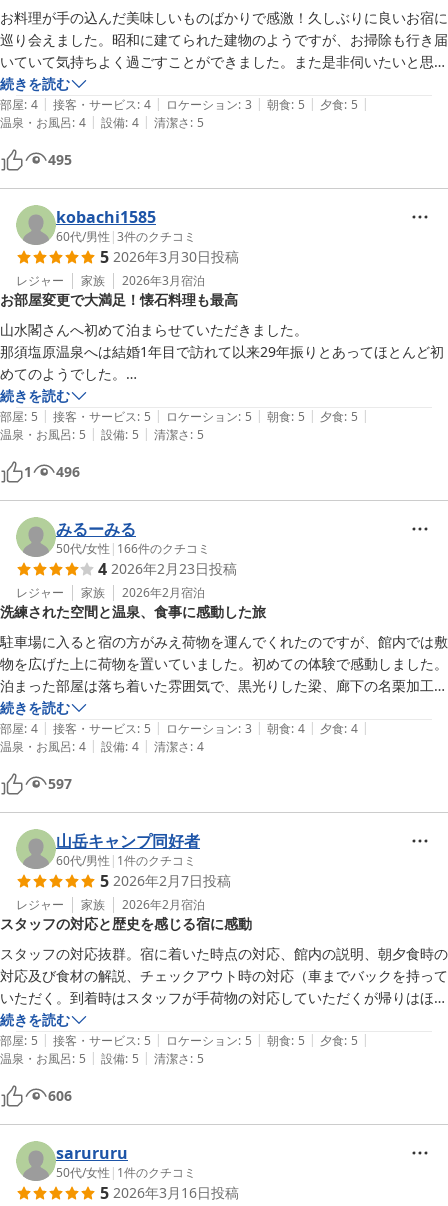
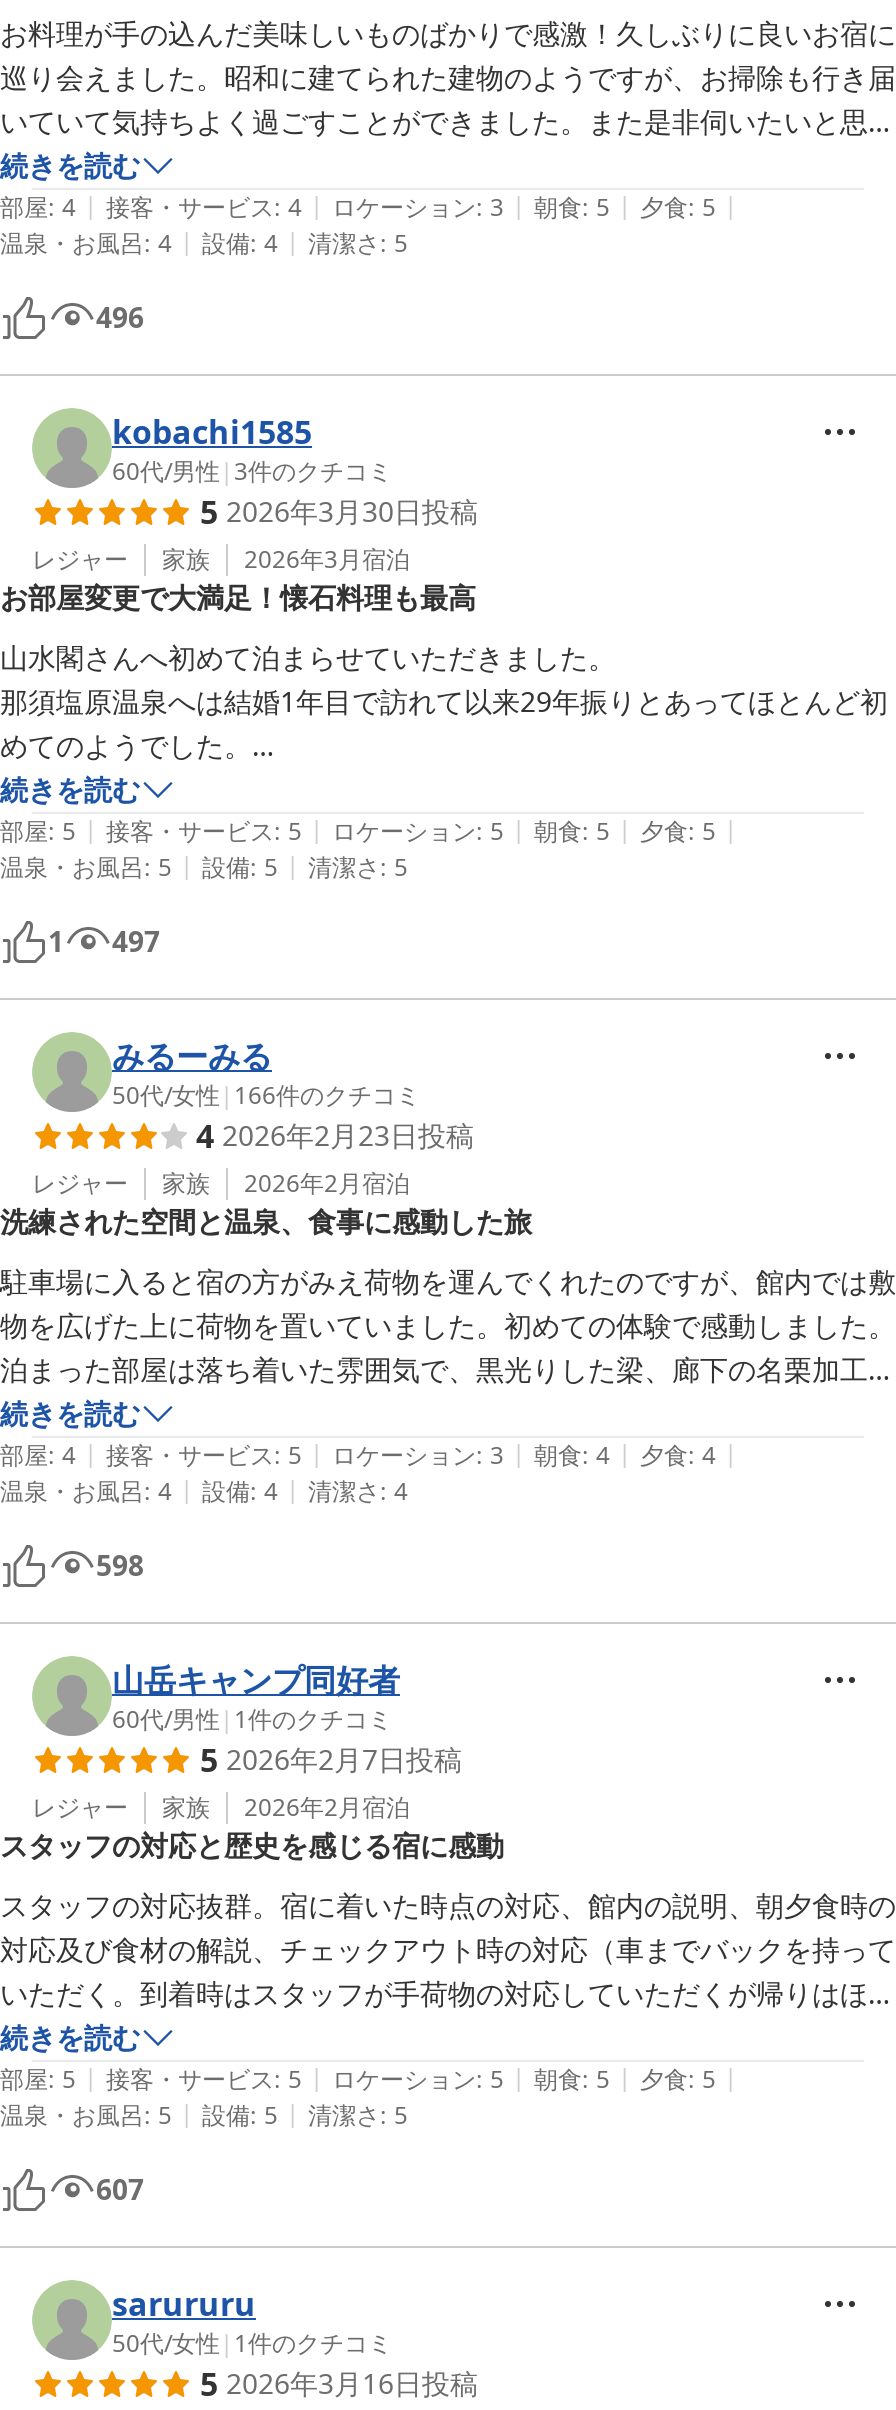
- 495
+ 496

- 1 496
+ 1 497

- 597
+ 598

- 606
+ 607
